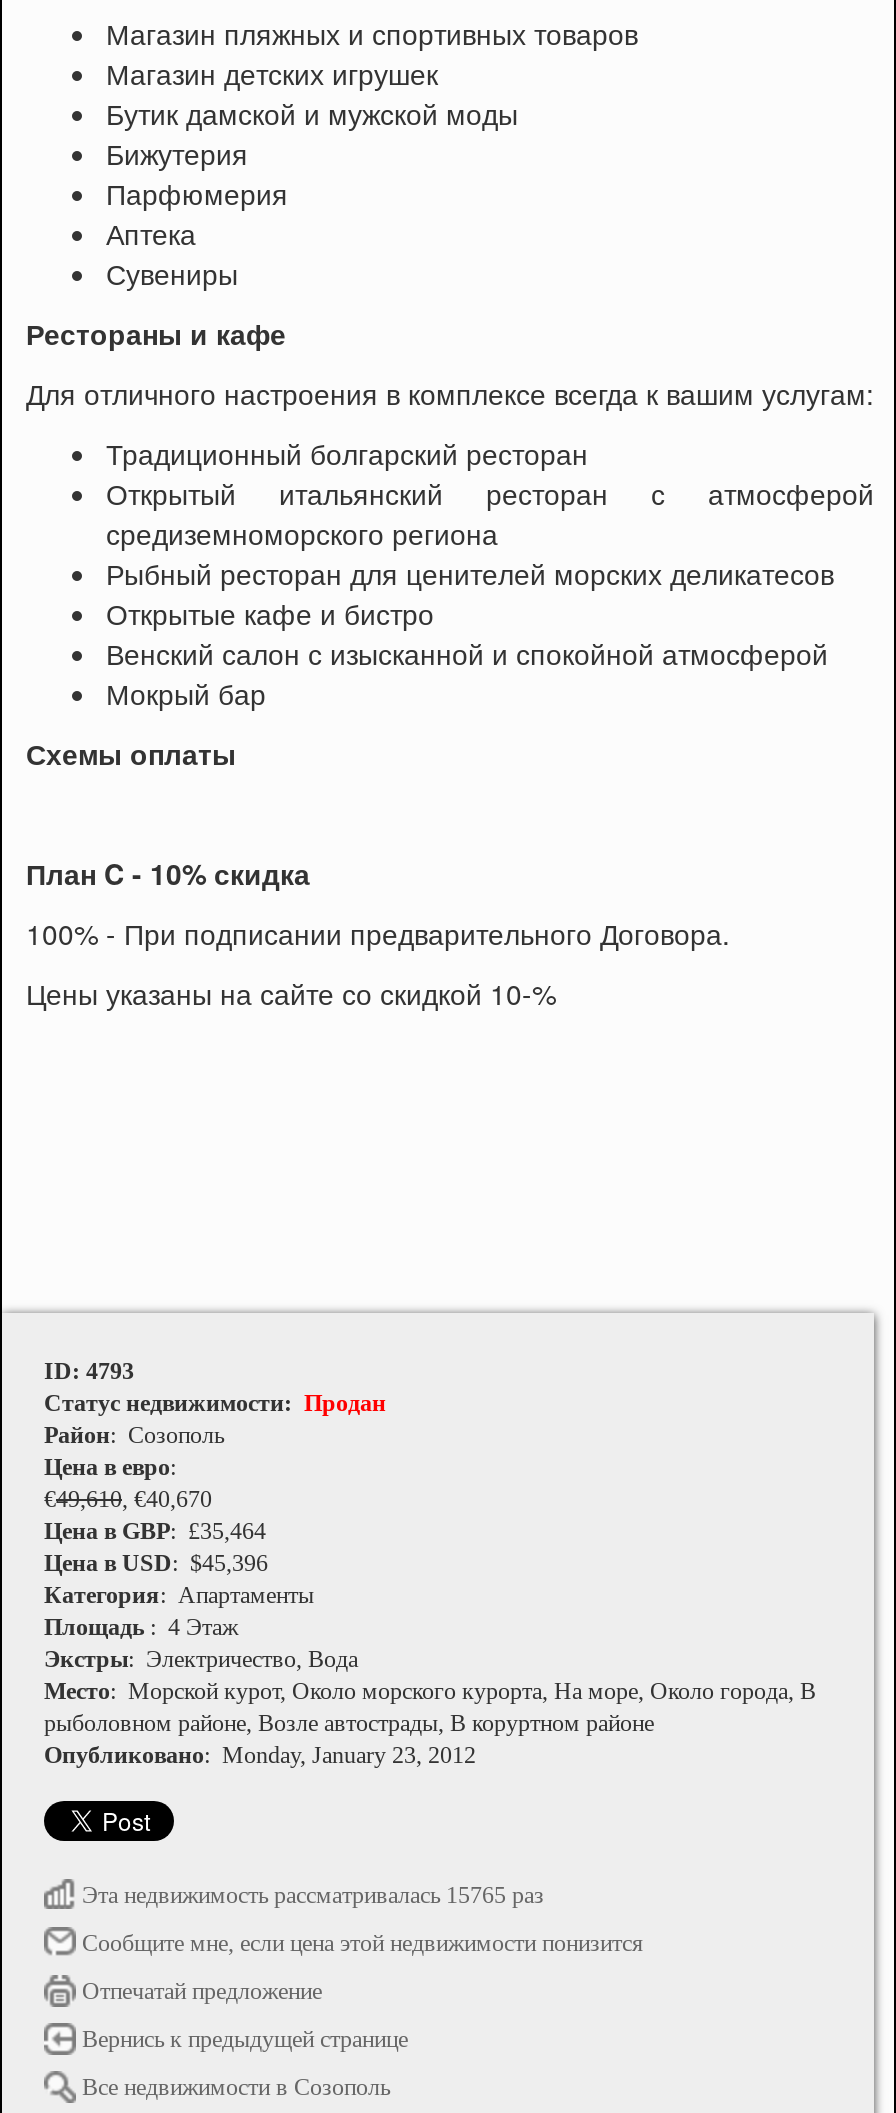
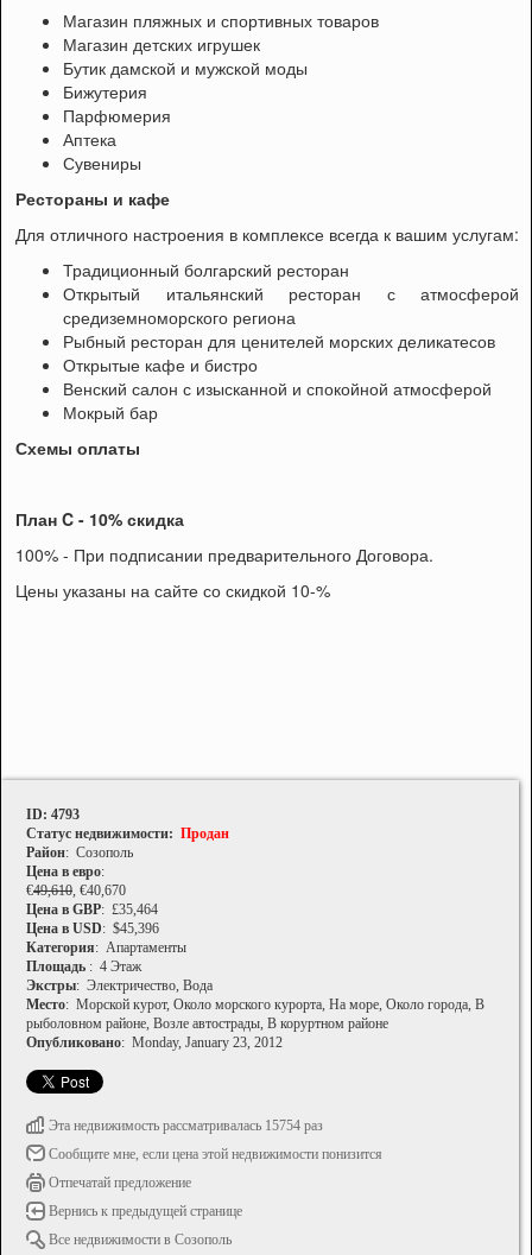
- Эта недвижимость рассматривалась 15765 раз
+ Эта недвижимость рассматривалась 15754 раз
